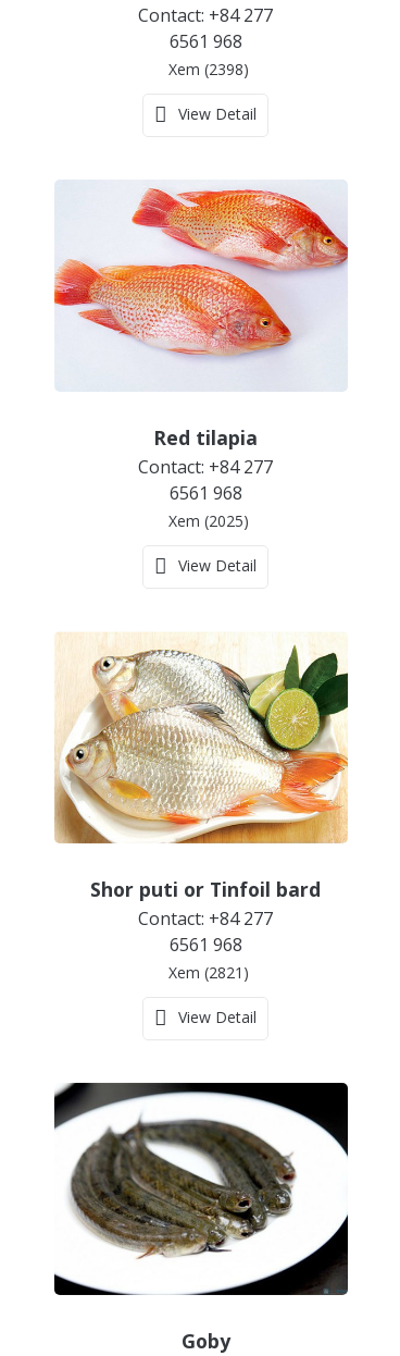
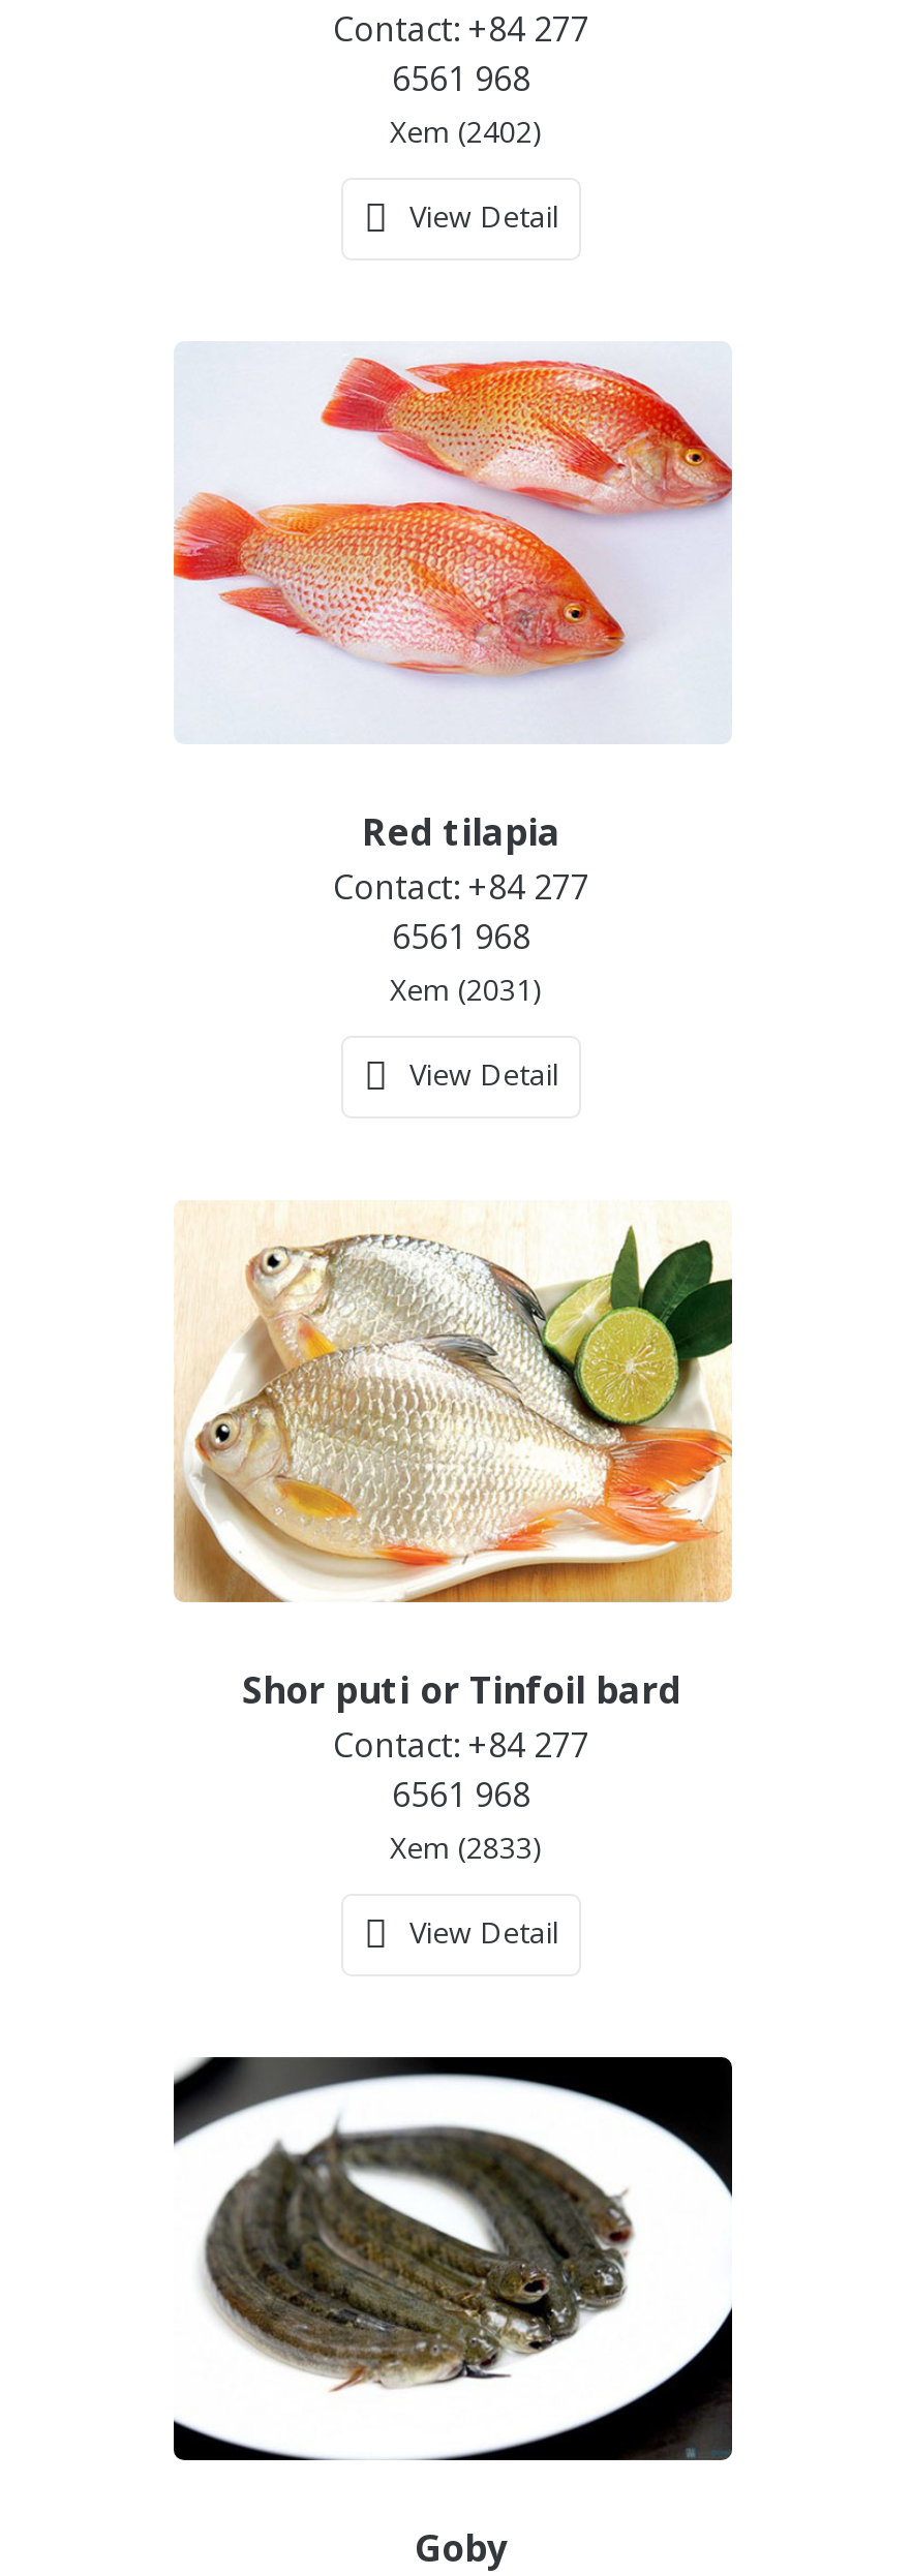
- Xem (2398)
+ Xem (2402)

- Xem (2025)
+ Xem (2031)

- Xem (2821)
+ Xem (2833)
